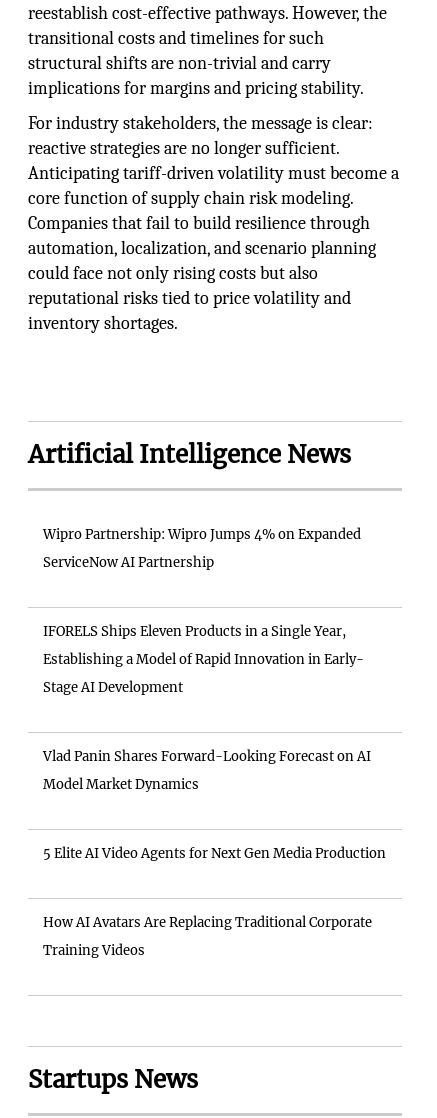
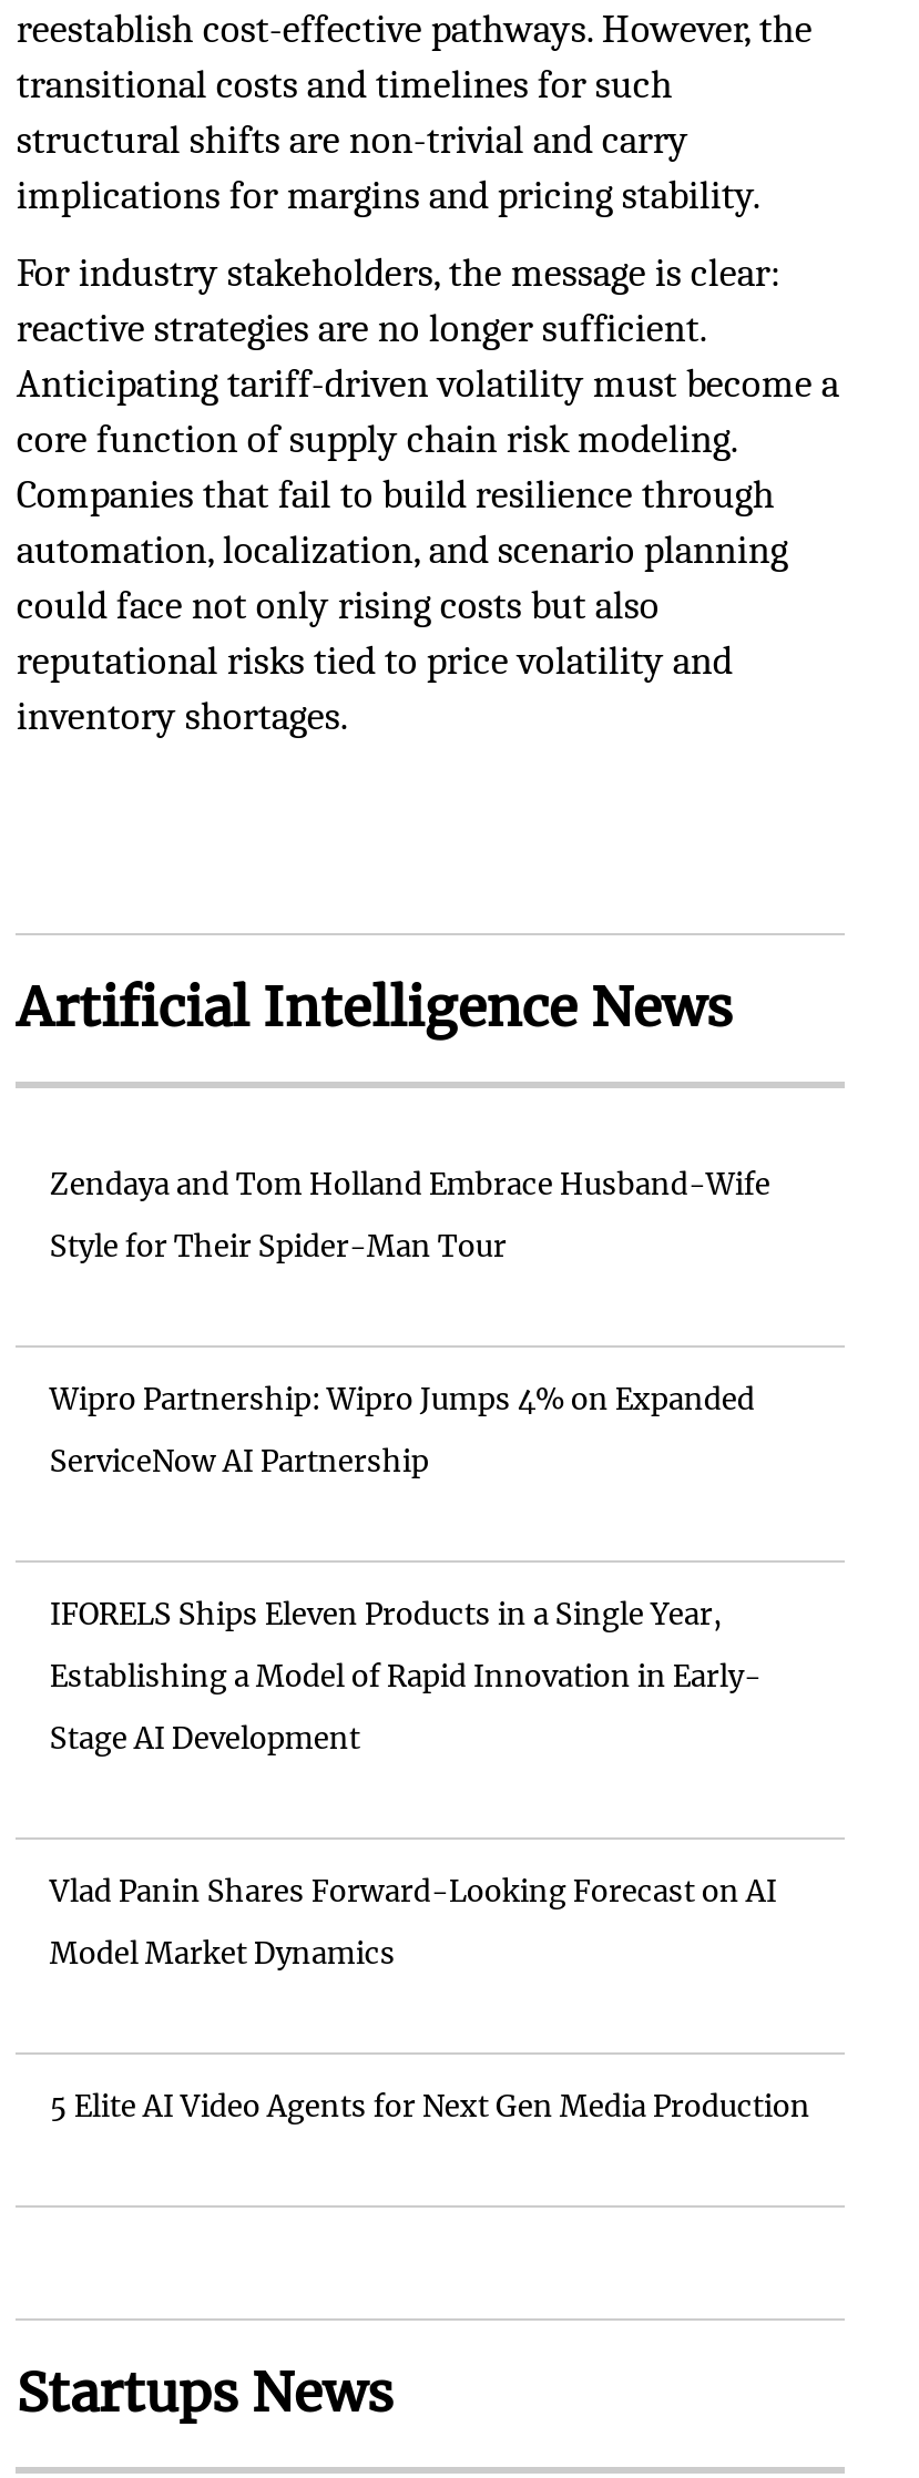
+ Zendaya and Tom Holland Embrace Husband-Wife
+ Style for Their Spider-Man Tour

moved down: Wipro Partnership: Wipro Jumps 4% on Expanded | ServiceNow AI Partnership | IFORELS Ships Eleven Products in a Single Year, | Establishing a Model of Rapid Innovation in Early- | Stage AI Development | Vlad Panin Shares Forward-Looking Forecast on AI | Model Market Dynamics | 5 Elite AI Video Agents for Next Gen Media Production

- How AI Avatars Are Replacing Traditional Corporate
- Training Videos
